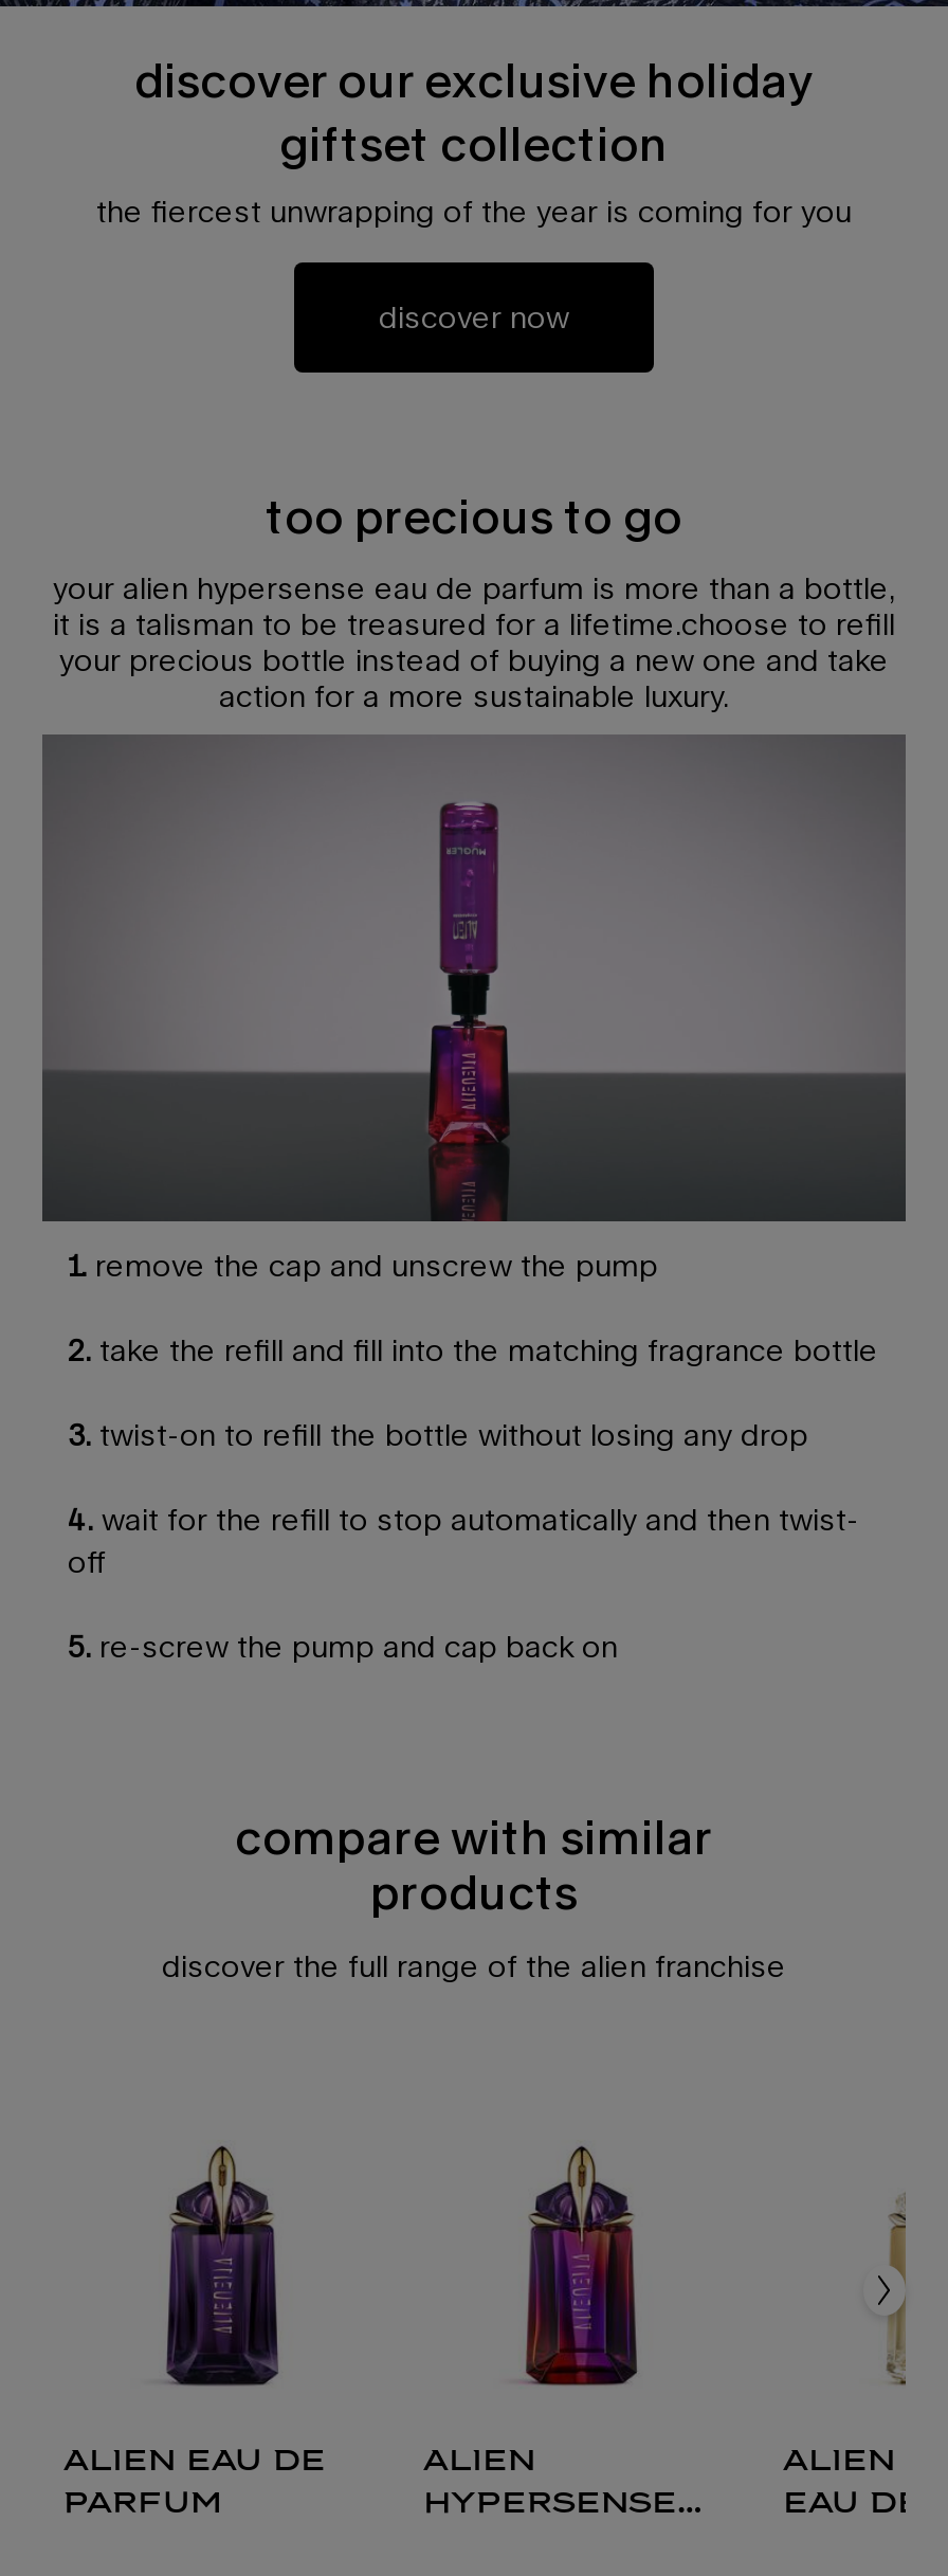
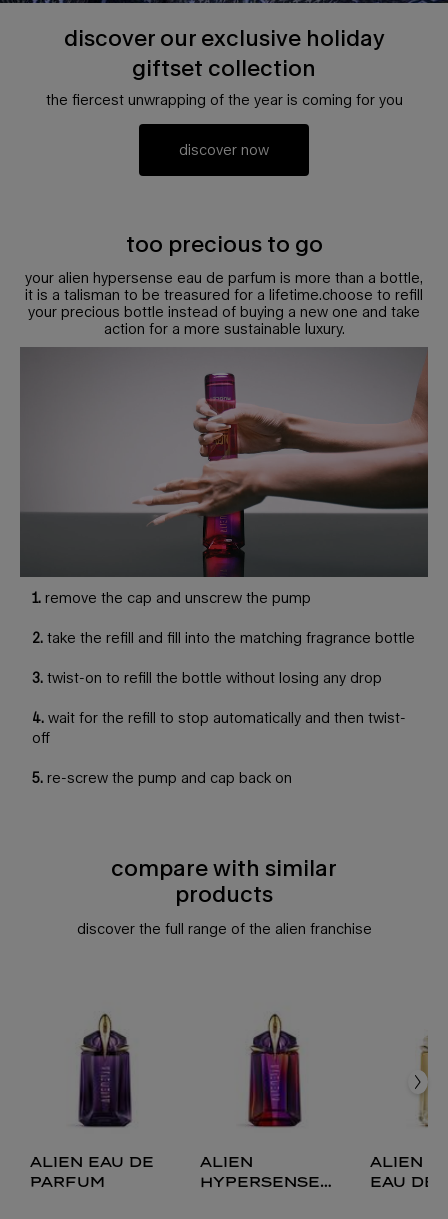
- [image]
+ [image]
